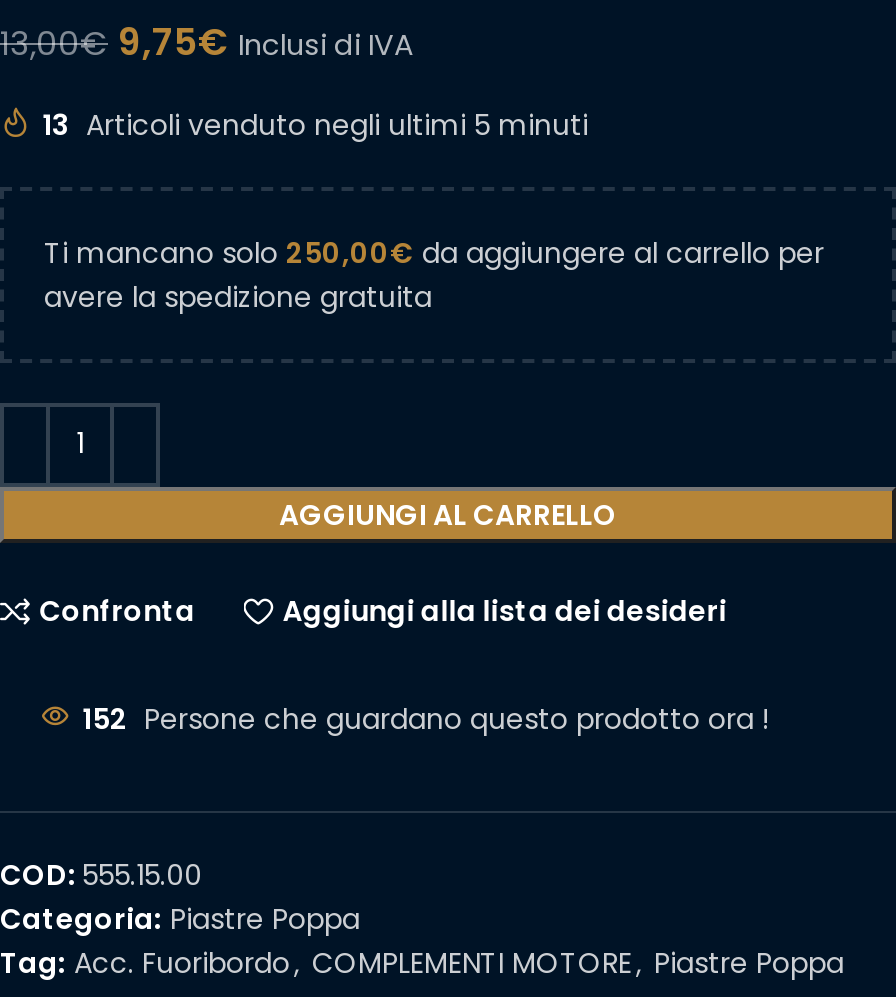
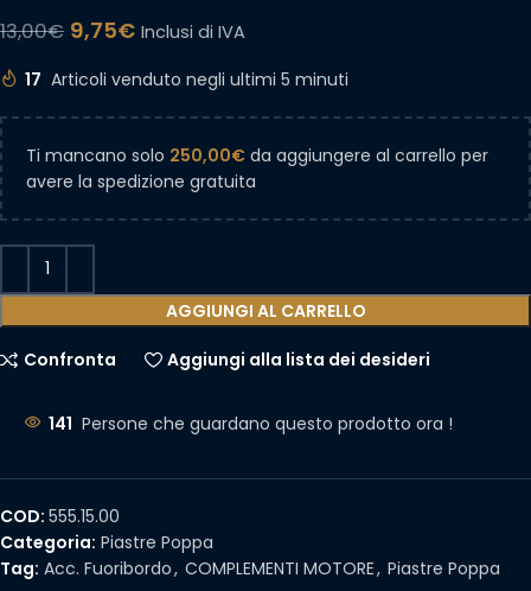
- 13 Articoli venduto negli ultimi 5 minuti
+ 17 Articoli venduto negli ultimi 5 minuti

- 152 Persone che guardano questo prodotto ora !
+ 141 Persone che guardano questo prodotto ora !
